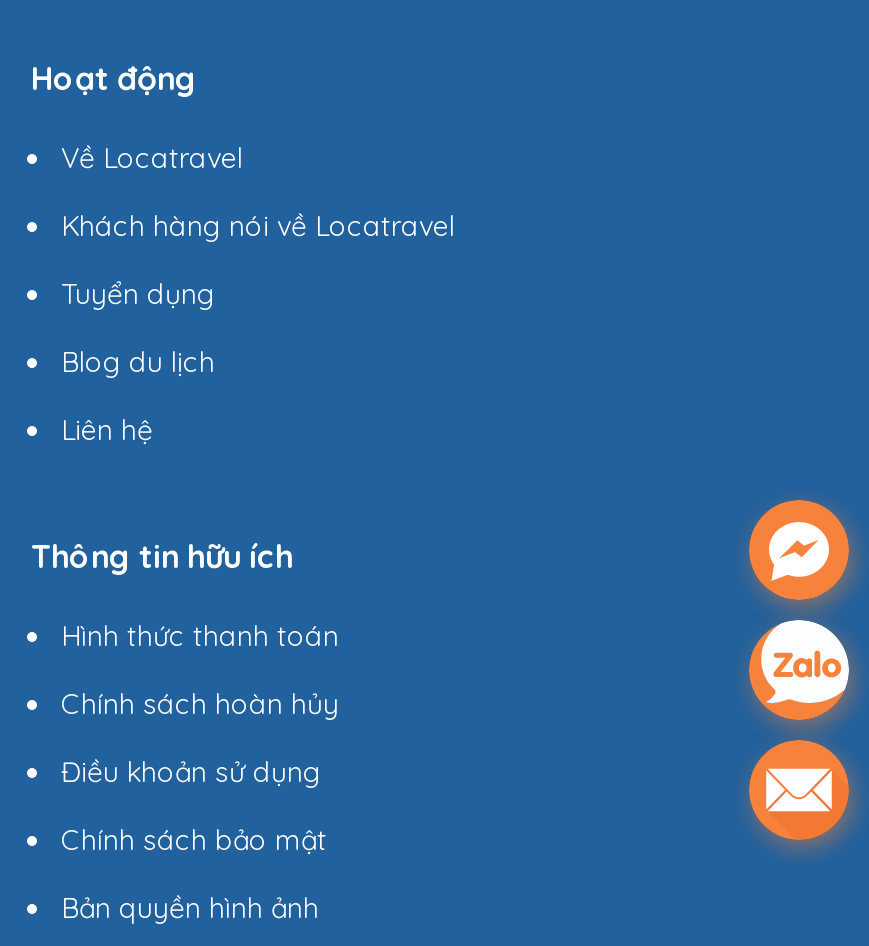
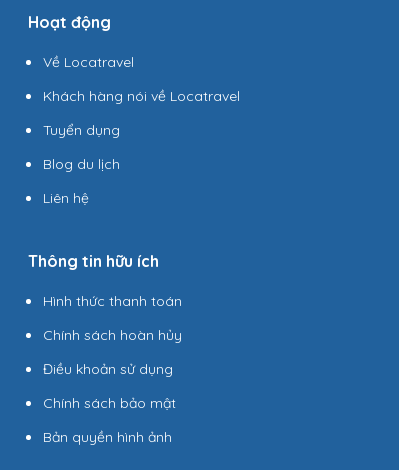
- [image]
